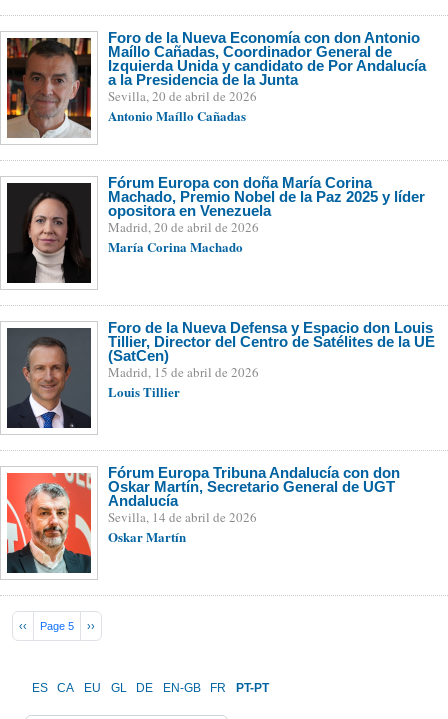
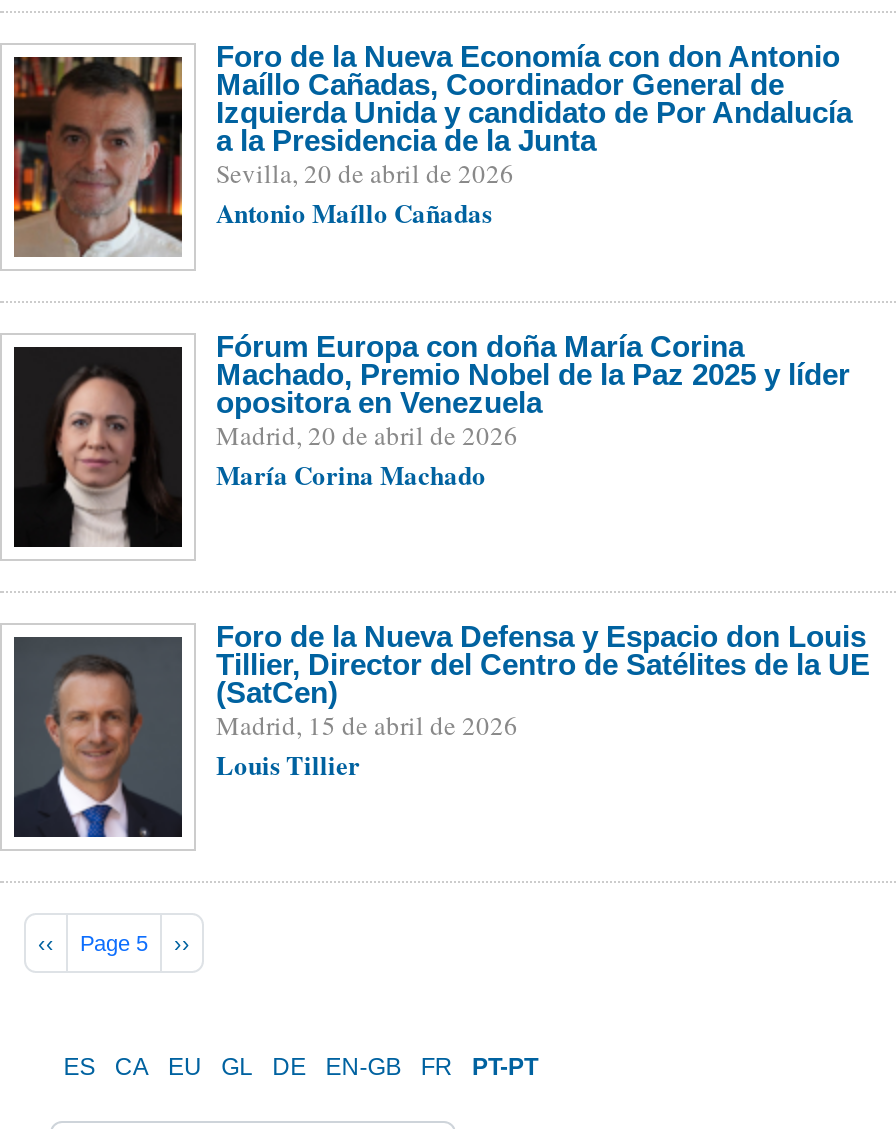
- [image]
- Fórum Europa Tribuna Andalucía con don
- Oskar Martín, Secretario General de UGT
- Andalucía
- Sevilla, 14 de abril de 2026
- Oskar Martín
